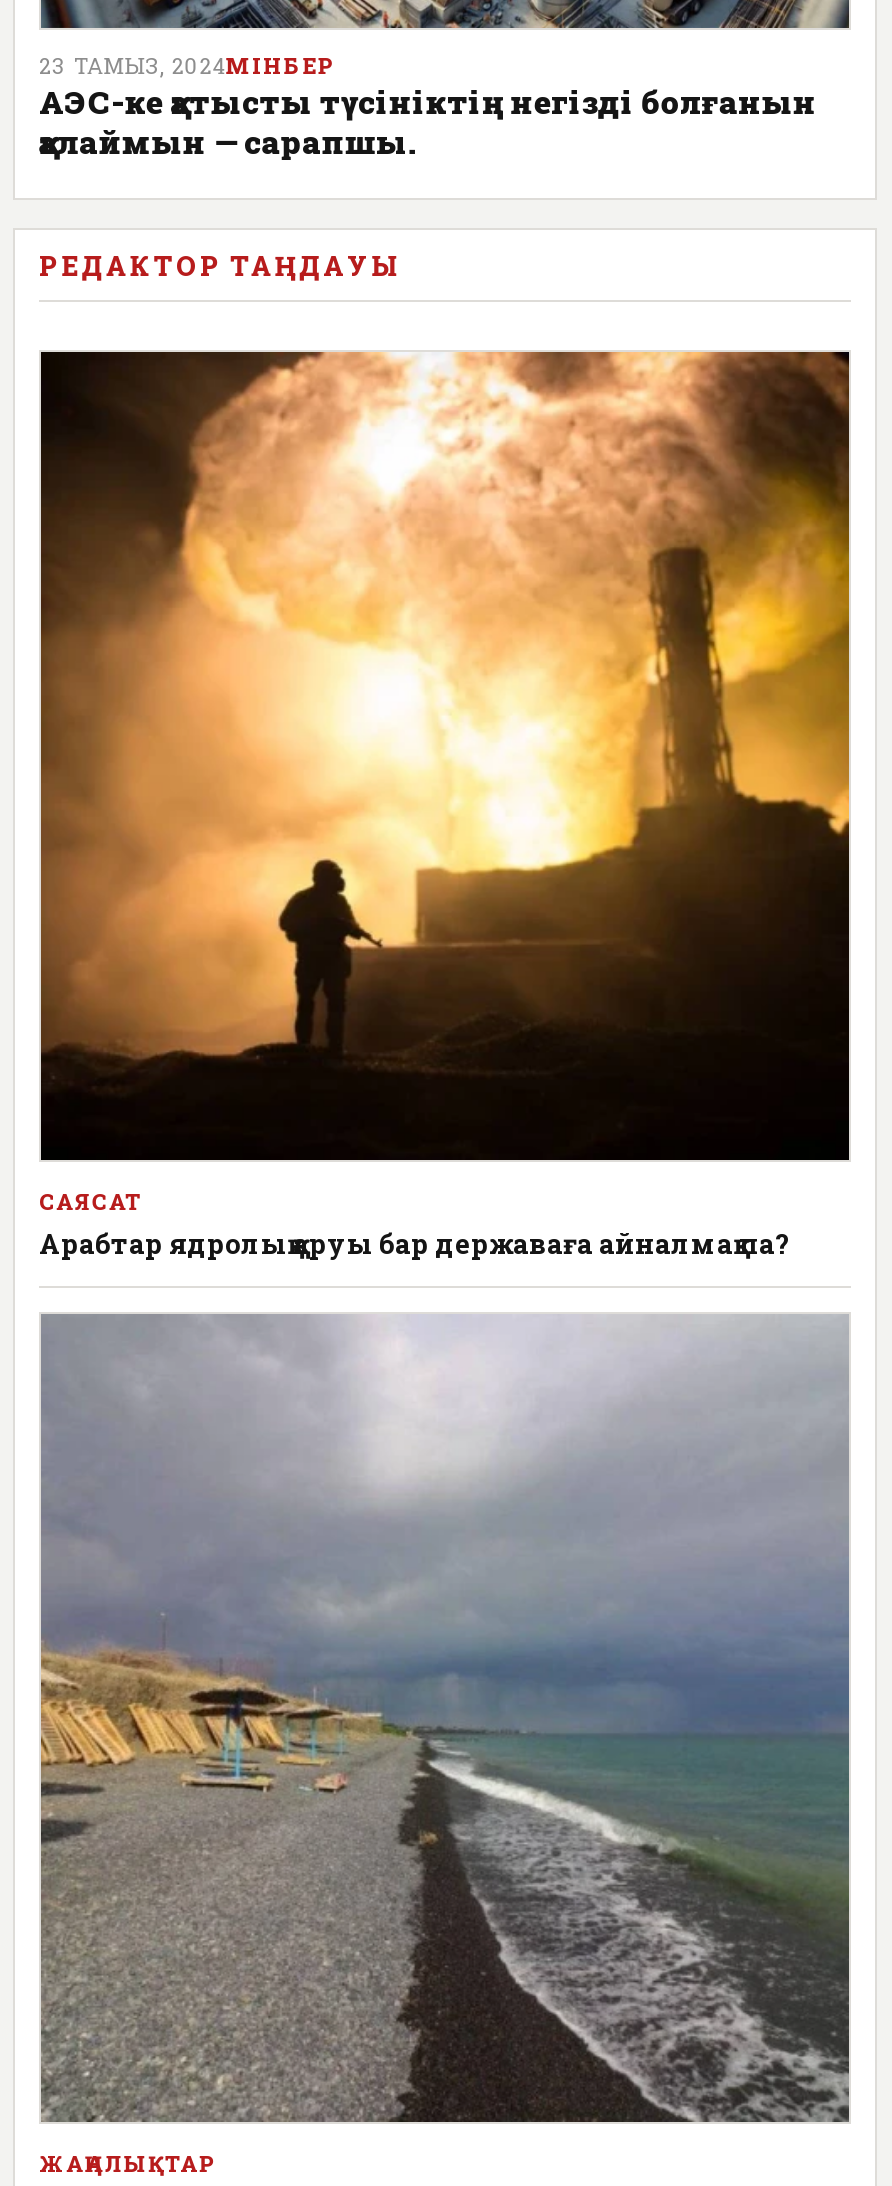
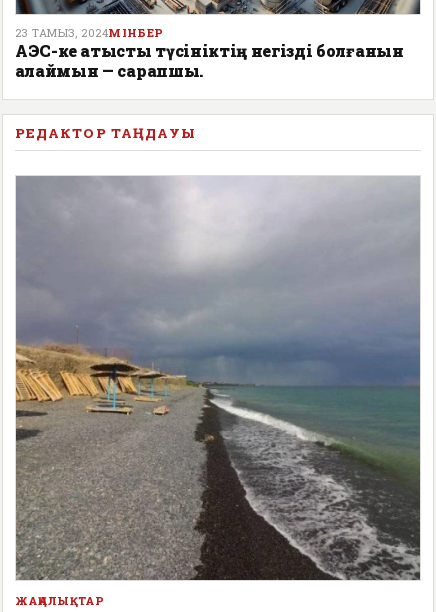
- [image]
- САЯСАТ
- Арабтар ядролық қаруы бар державаға айналмақ па?
